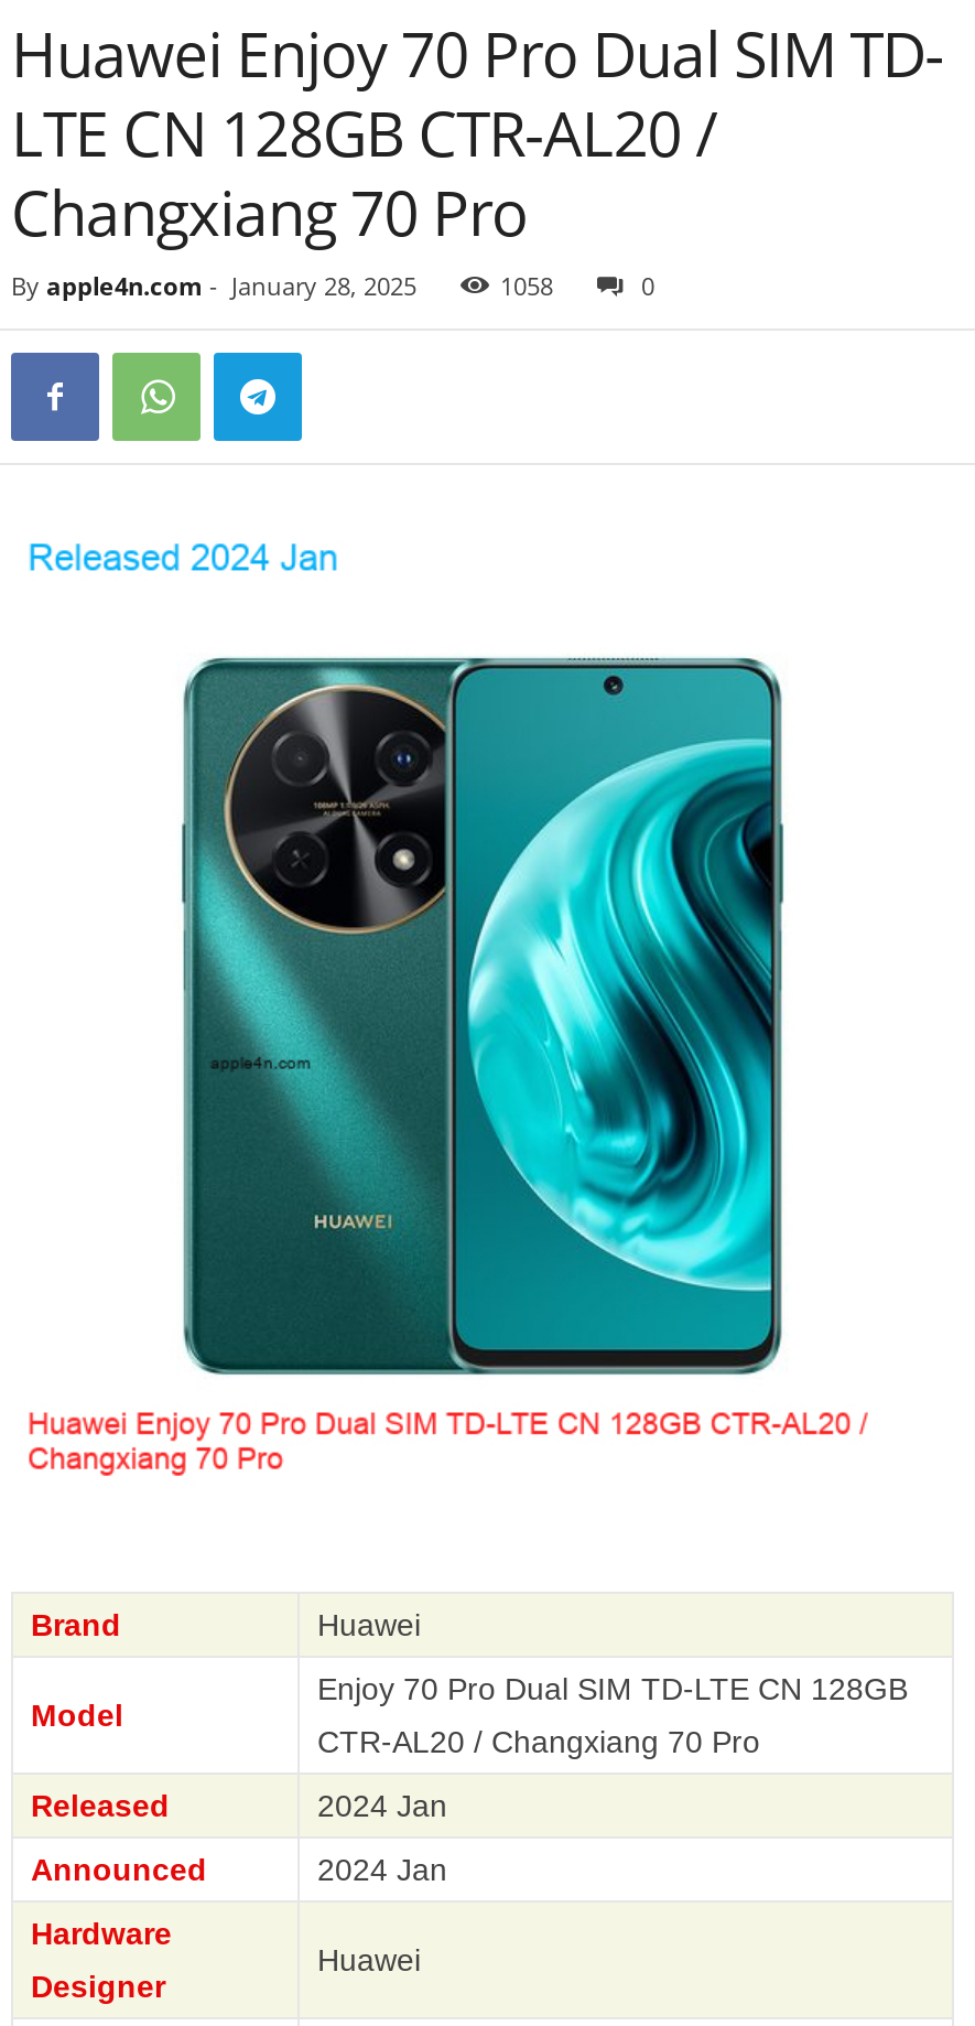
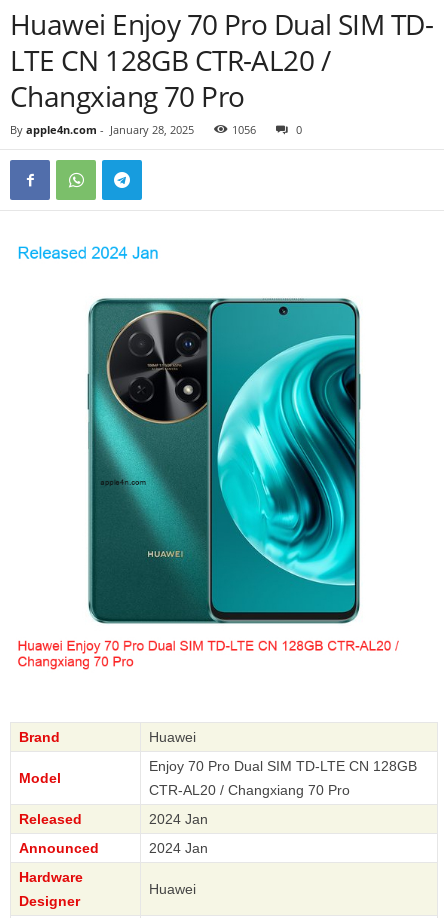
- 1058
+ 1056
